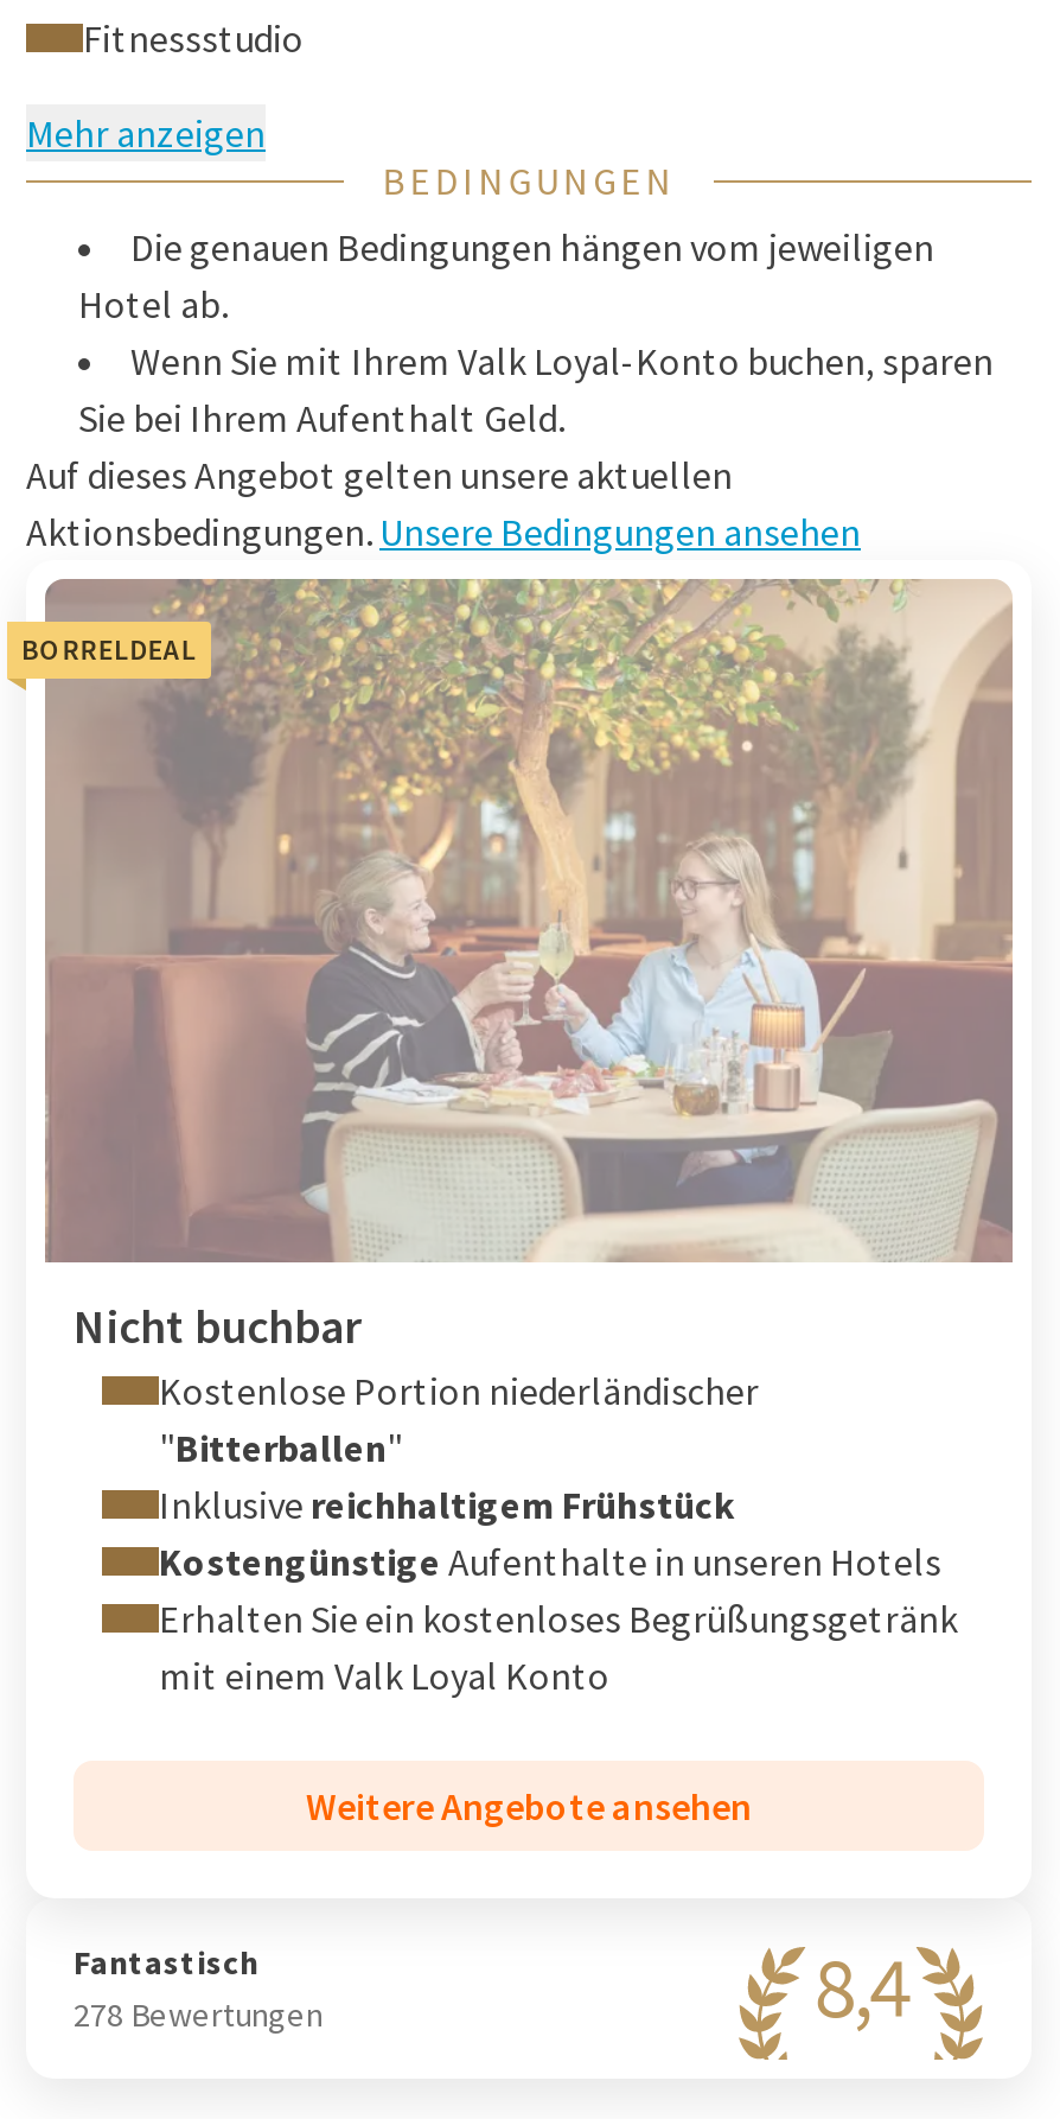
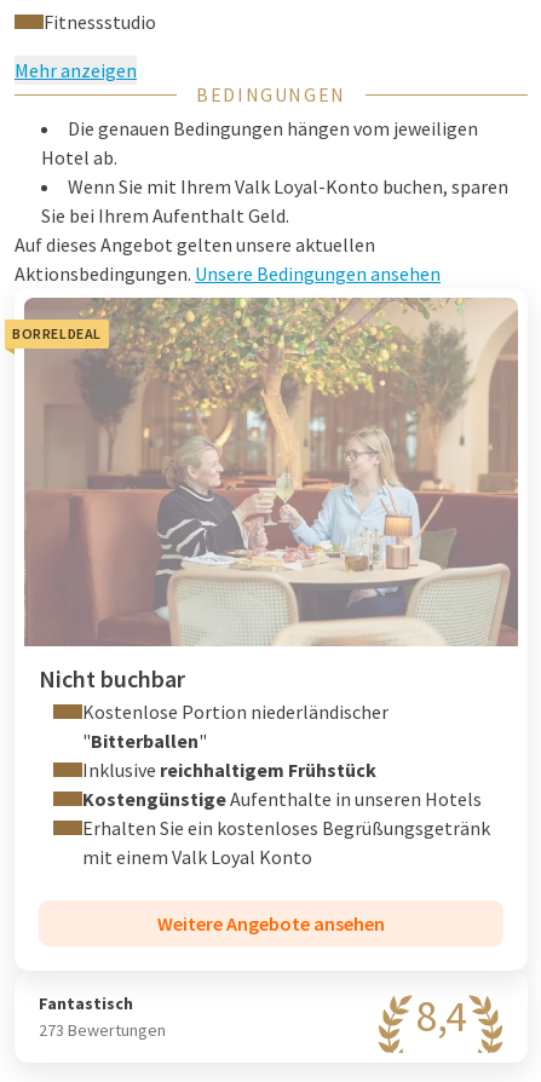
- 278 Bewertungen
+ 273 Bewertungen
